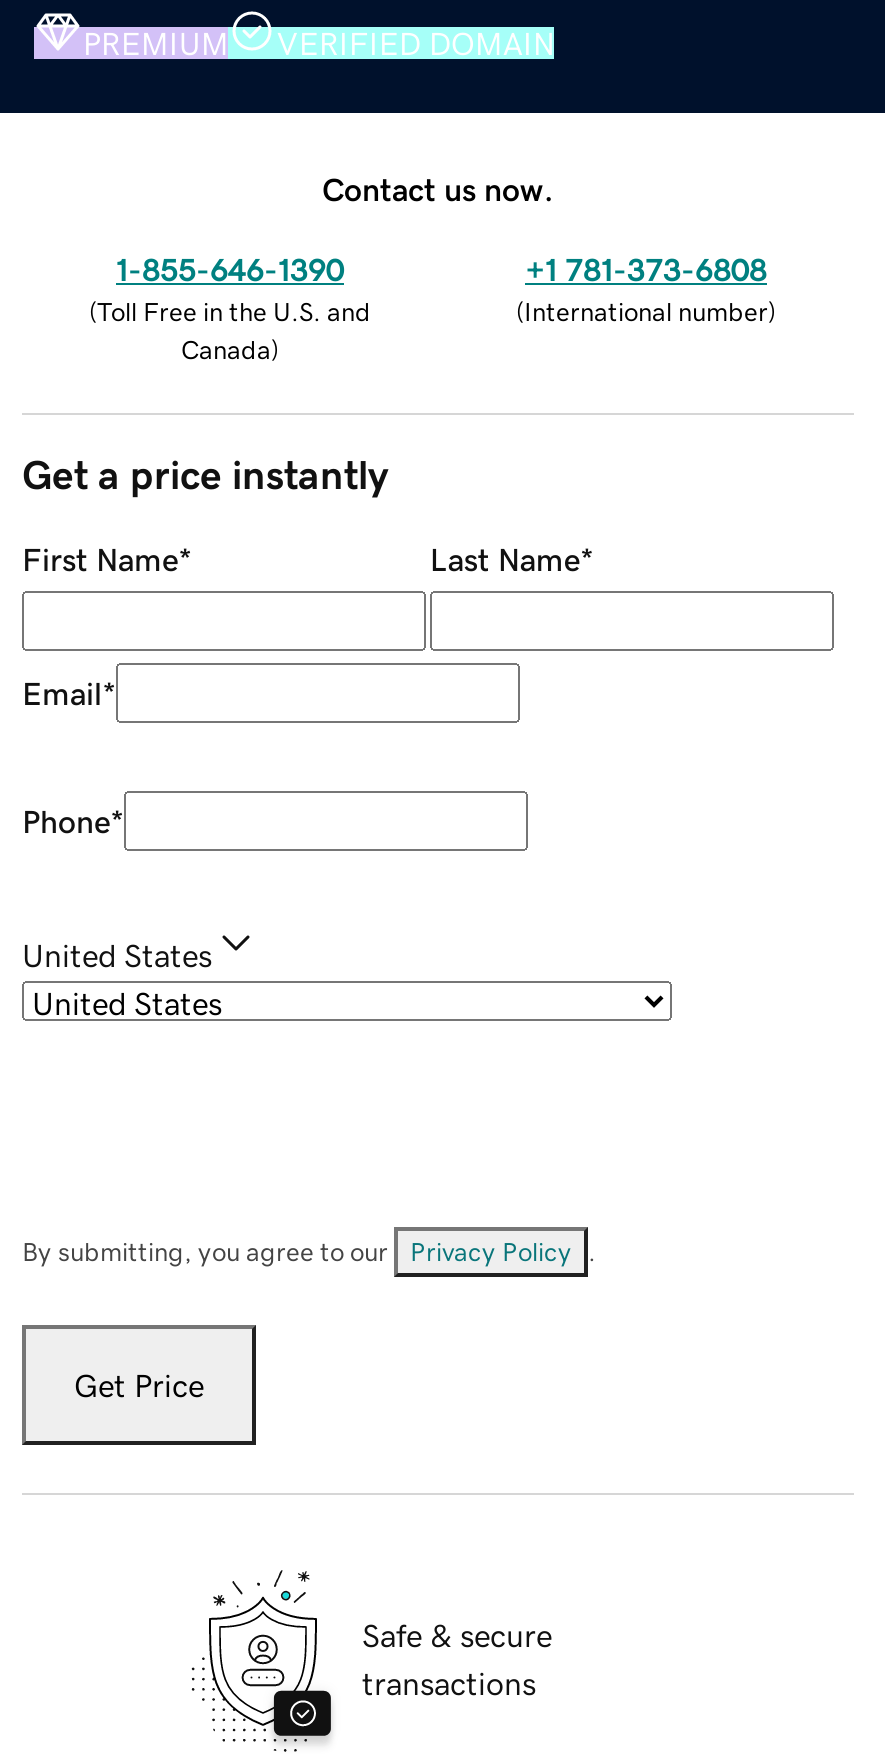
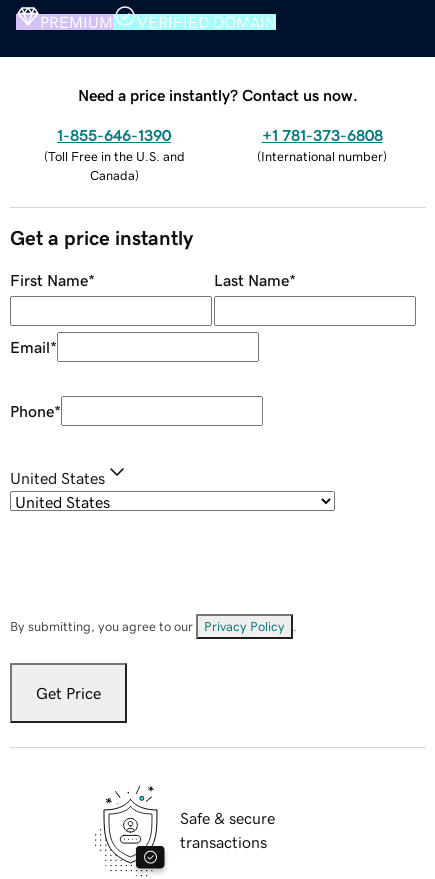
- Contact us now.
+ Need a price instantly? Contact us now.
